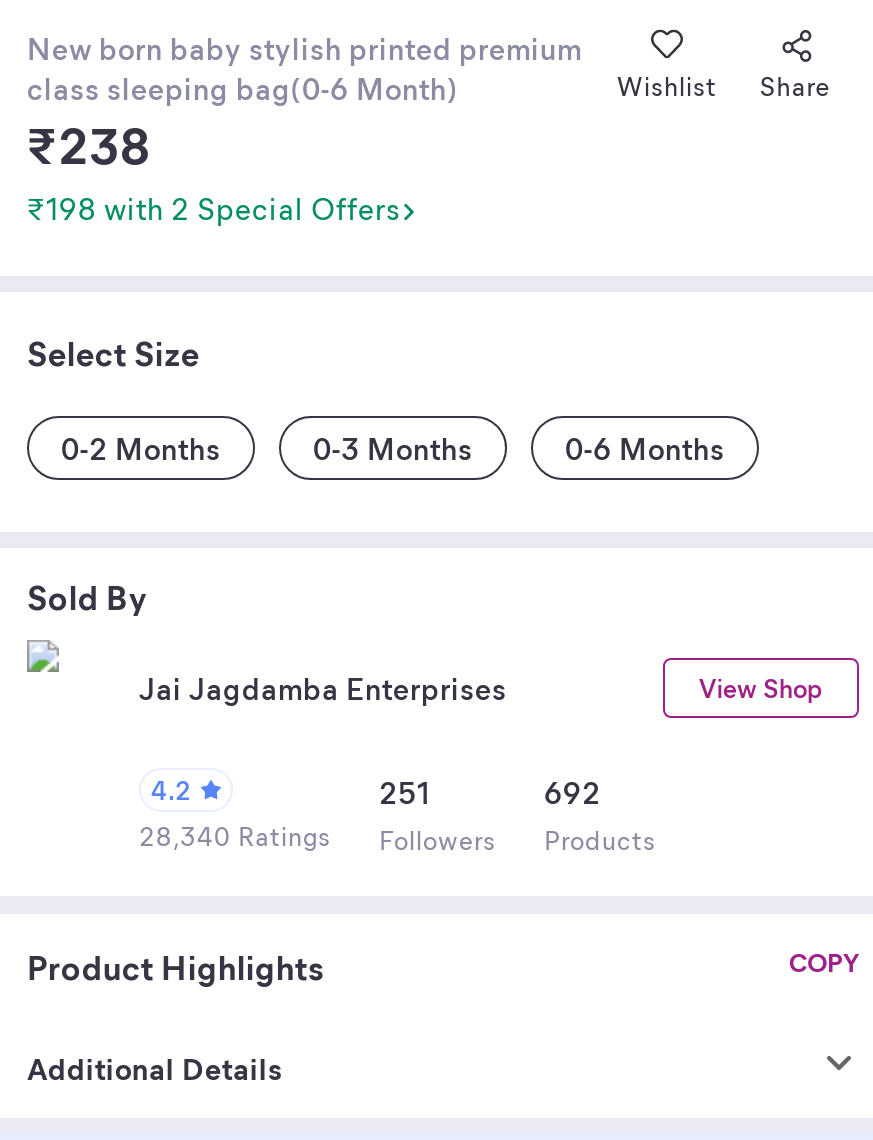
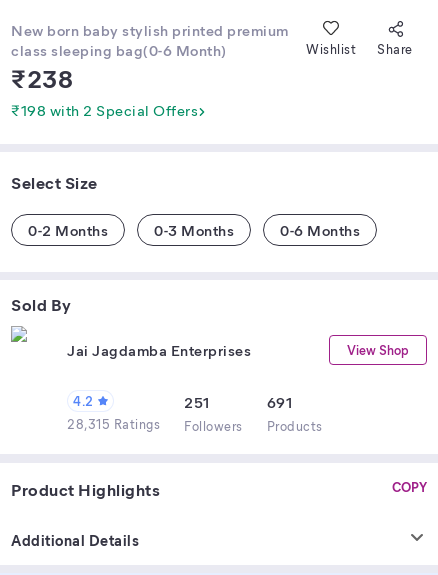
- 692
+ 691

- 28,340 Ratings Followers Products
+ 28,315 Ratings Followers Products
